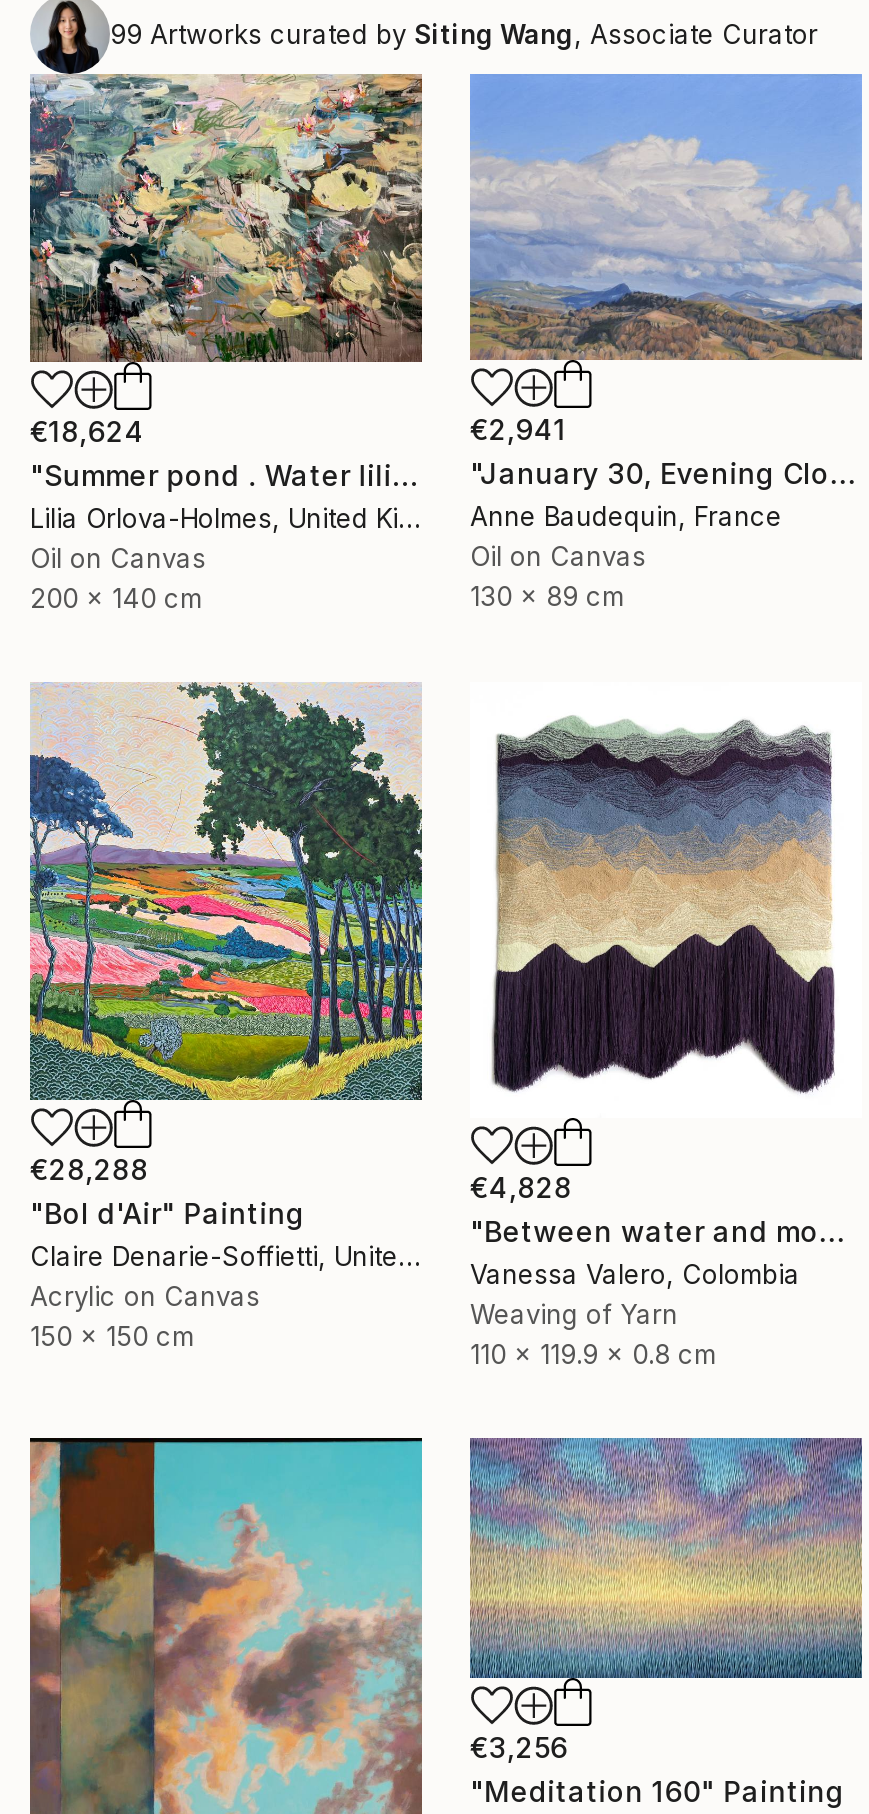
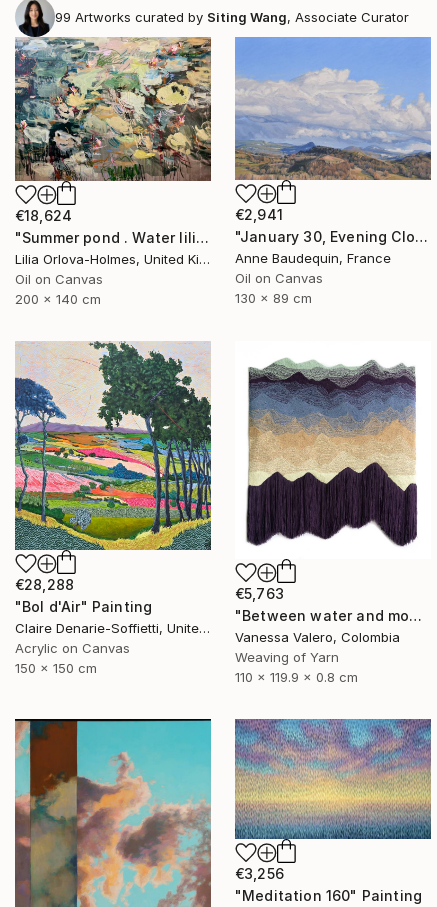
- €4,828
+ €5,763
